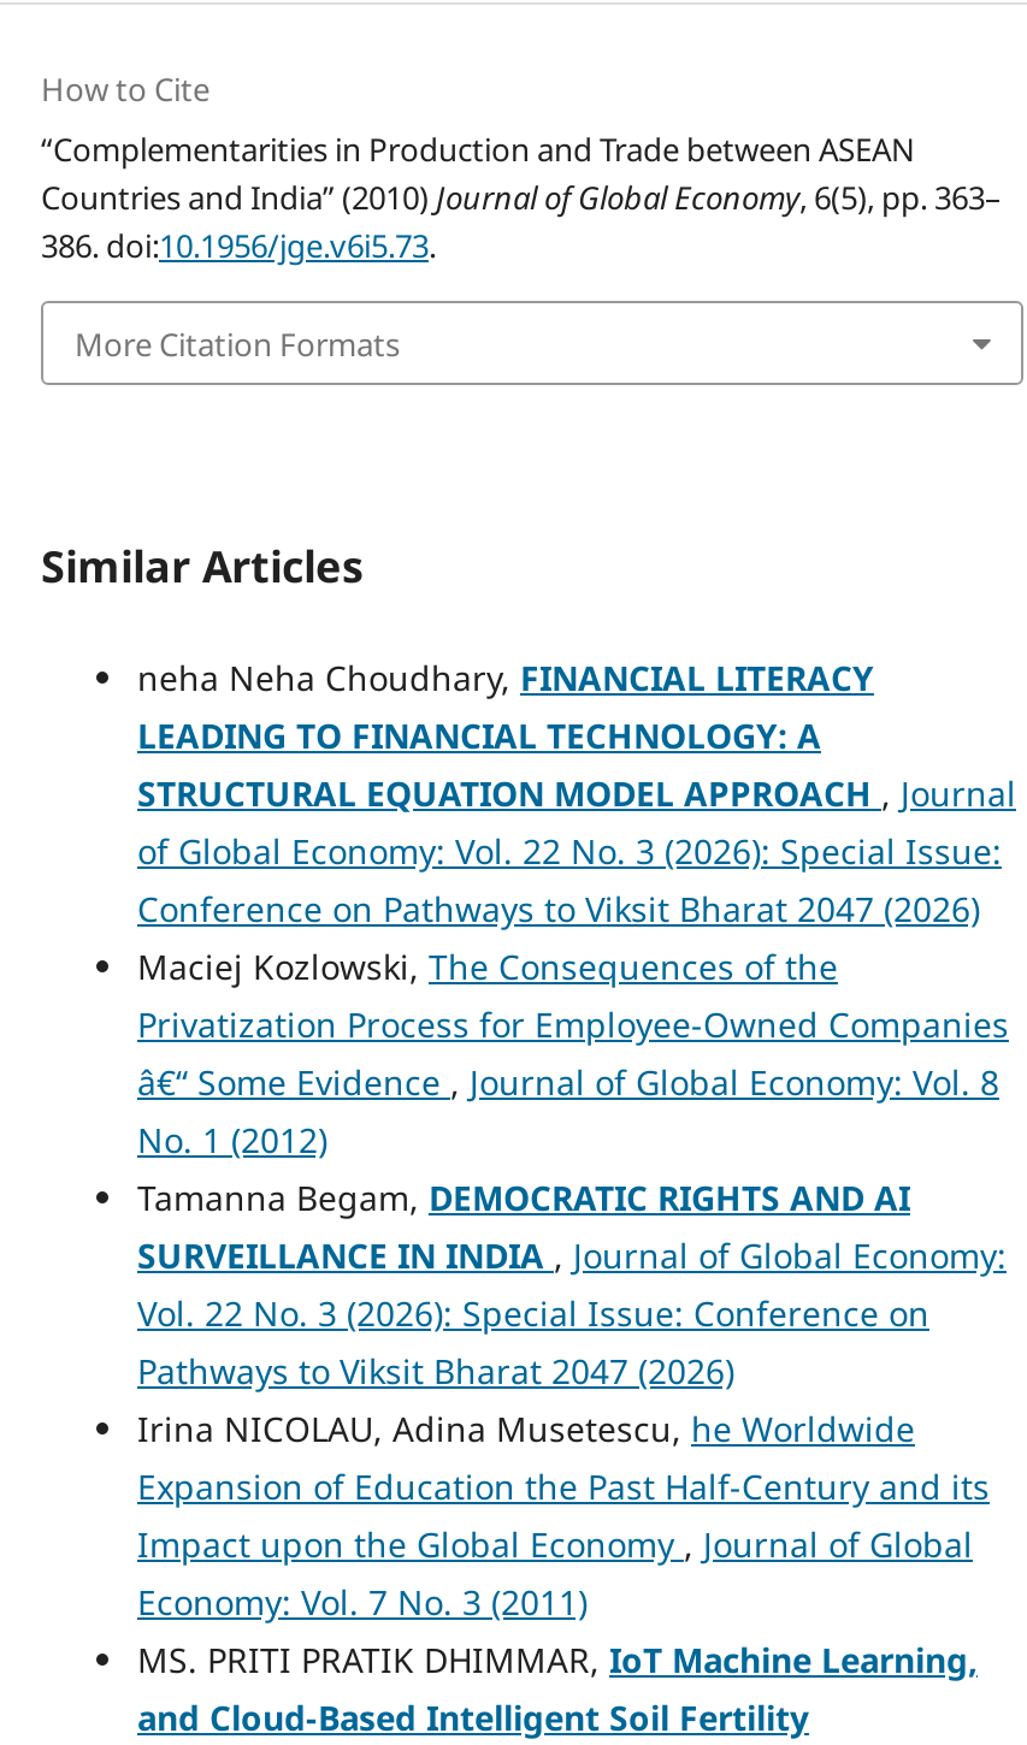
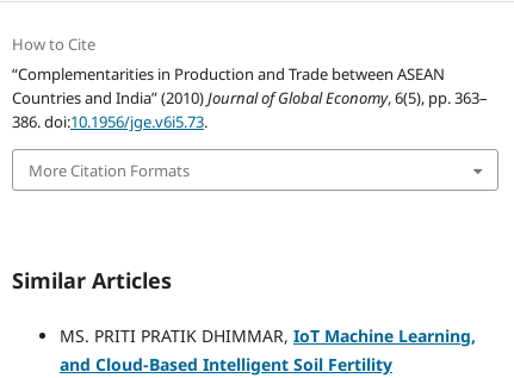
- neha Neha Choudhary, FINANCIAL LITERACY
- LEADING TO FINANCIAL TECHNOLOGY: A
- STRUCTURAL EQUATION MODEL APPROACH , Journal
- of Global Economy: Vol. 22 No. 3 (2026): Special Issue:
- Conference on Pathways to Viksit Bharat 2047 (2026)
- Maciej Kozlowski, The Consequences of the
- Privatization Process for Employee-Owned Companies
- â€“ Some Evidence, Journal of Global Economy: Vol. 8
- No. 1 (2012)
- Tamanna Begam, DEMOCRATIC RIGHTS AND AI
- SURVEILLANCE IN INDIA , Journal of Global Economy:
- Vol. 22 No. 3 (2026): Special Issue: Conference on
- Pathways to Viksit Bharat 2047 (2026)
- Irina NICOLAU, Adina Musetescu, he Worldwide
- Expansion of Education the Past Half-Century and its
- Impact upon the Global Economy, Journal of Global
- Economy: Vol. 7 No. 3 (2011)
